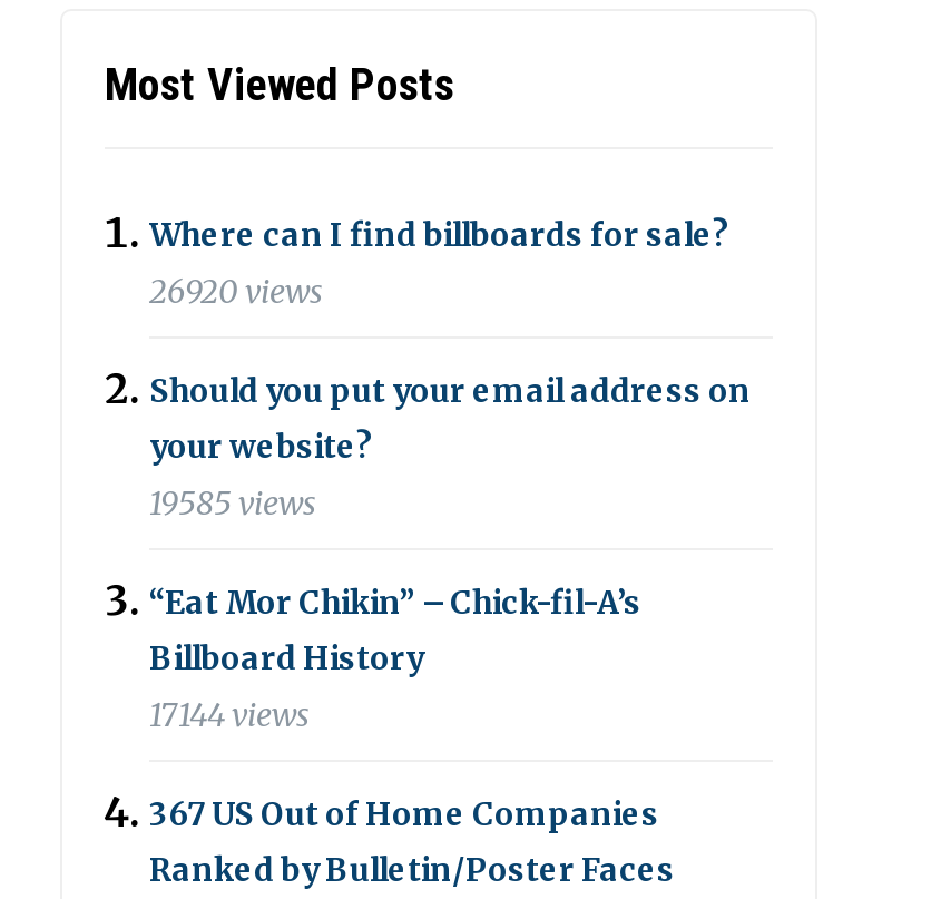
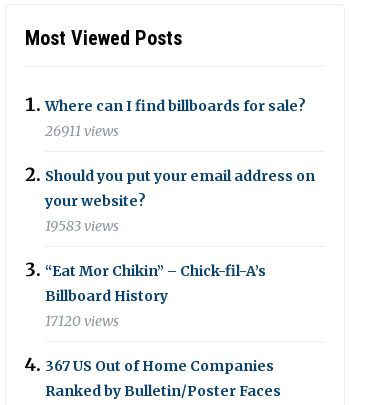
- 26920 views
+ 26911 views

- 19585 views
+ 19583 views

- 17144 views
+ 17120 views
